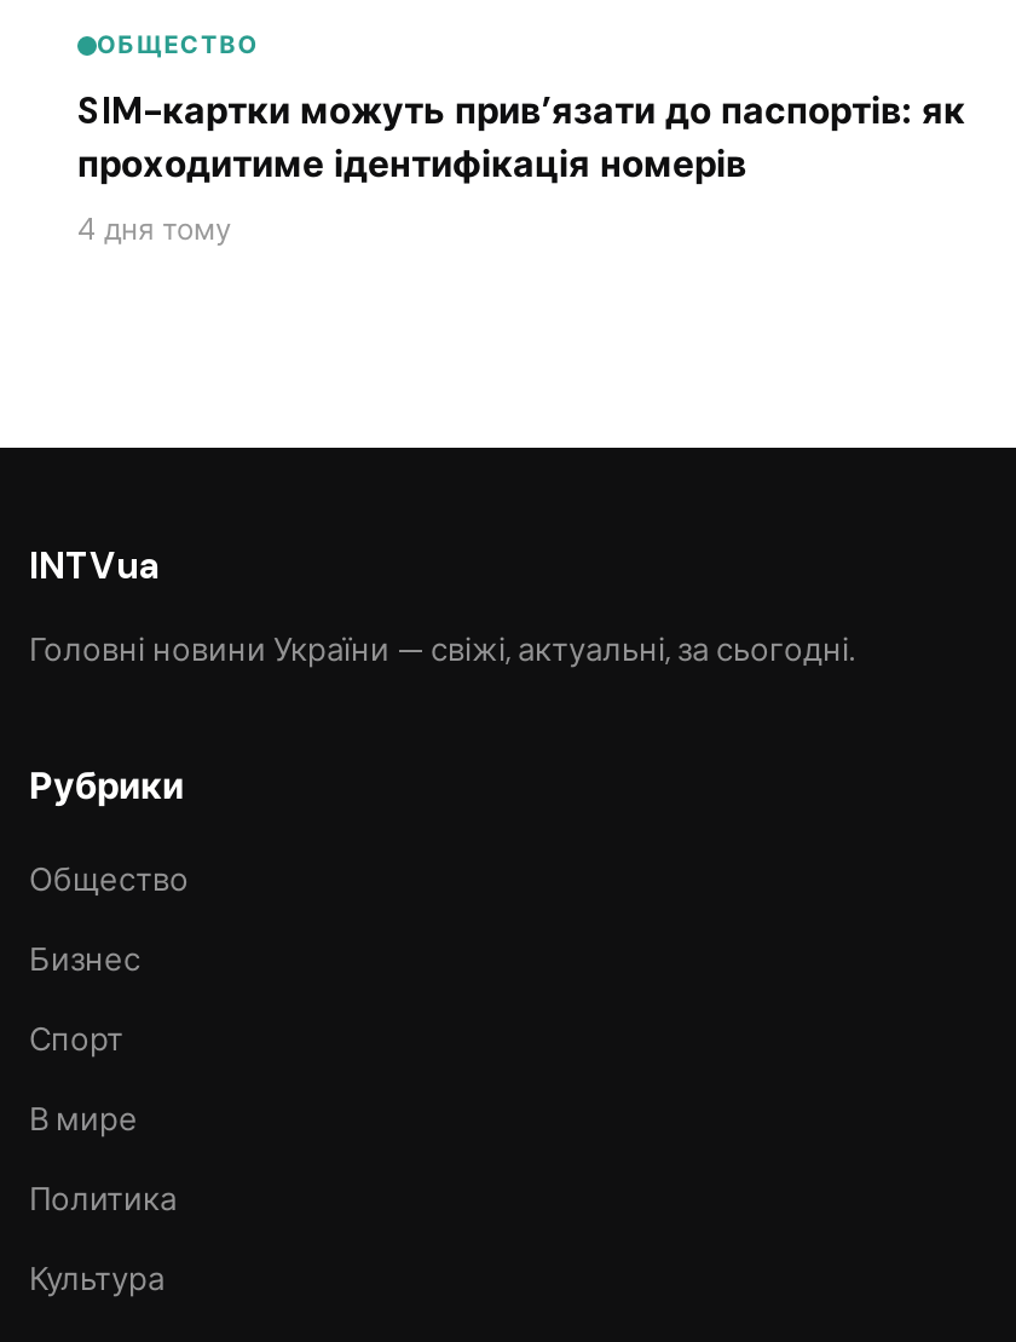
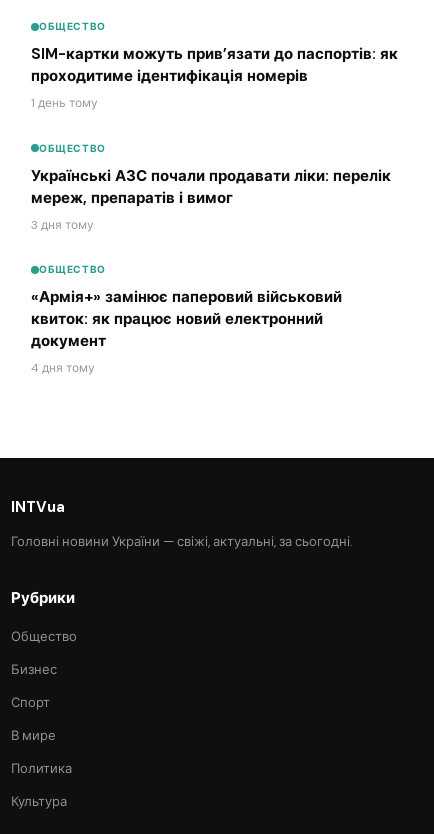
+ 1 день тому
+ ОБЩЕСТВО
+ Українські АЗС почали продавати ліки: перелік
+ мереж, препаратів і вимог
+ 3 дня тому
+ ОБЩЕСТВО
+ «Армія+» замінює паперовий військовий
+ квиток: як працює новий електронний
+ документ
